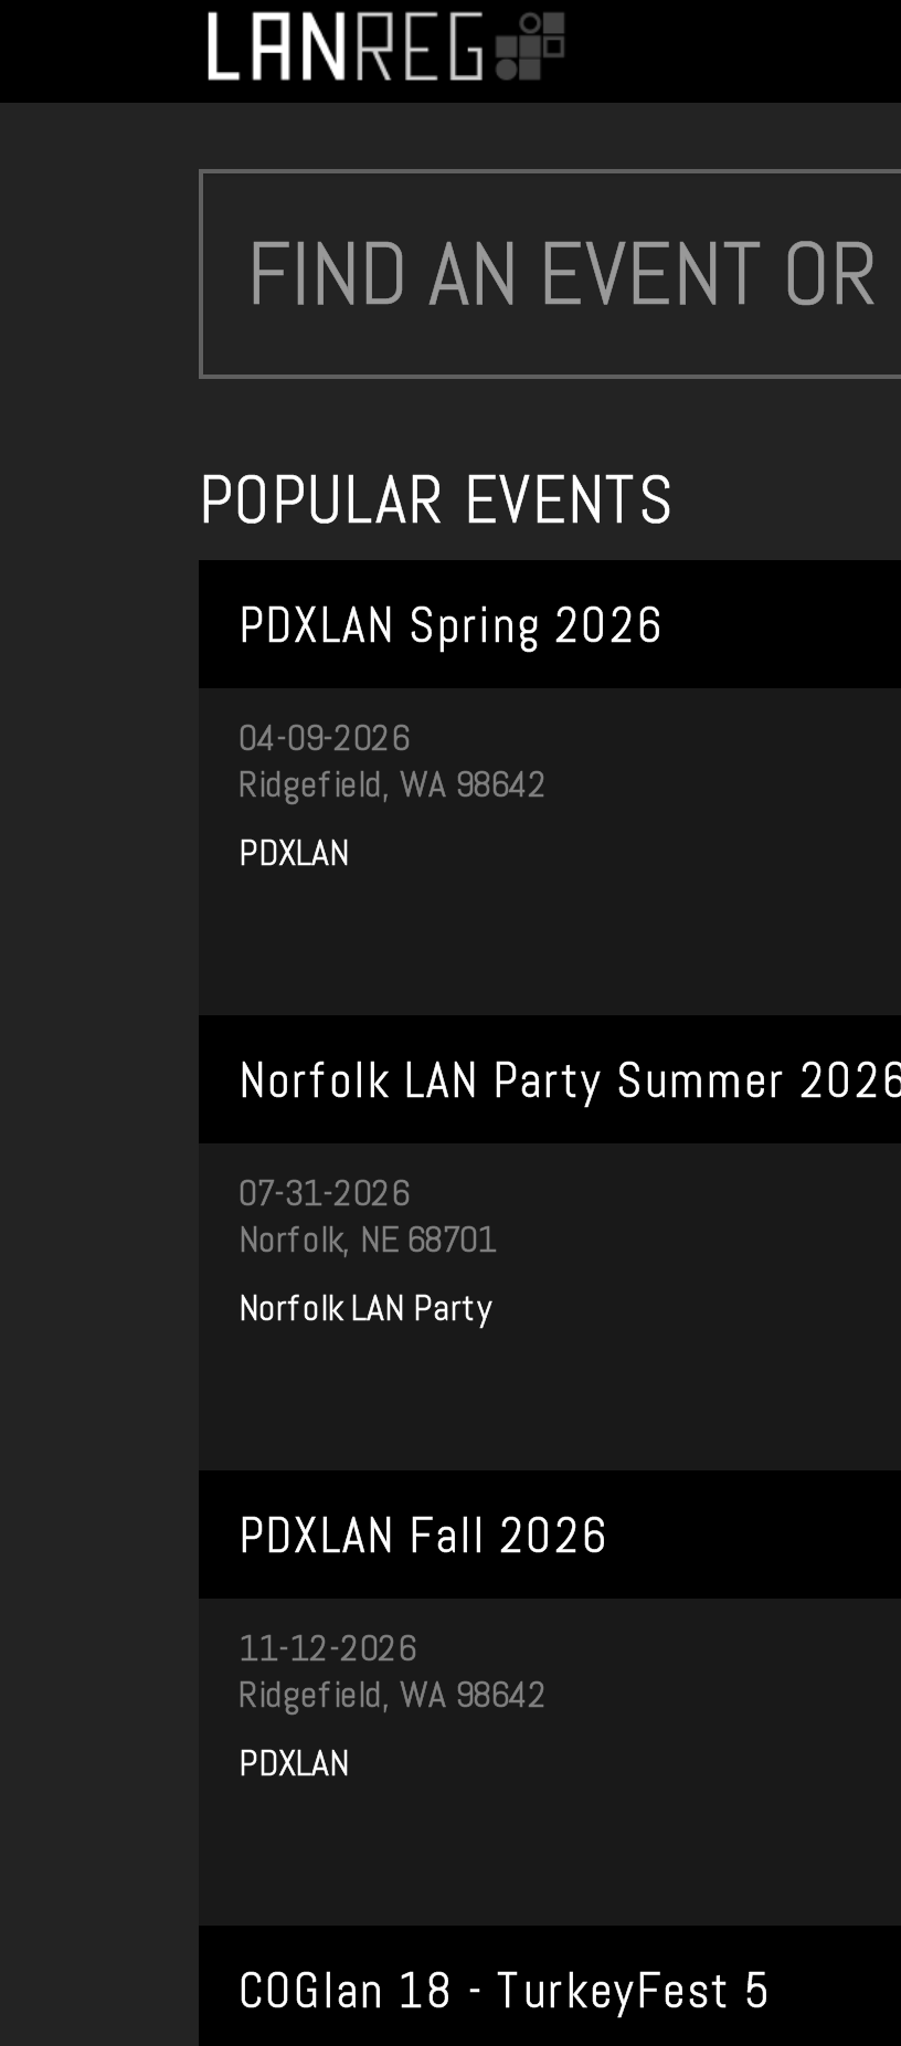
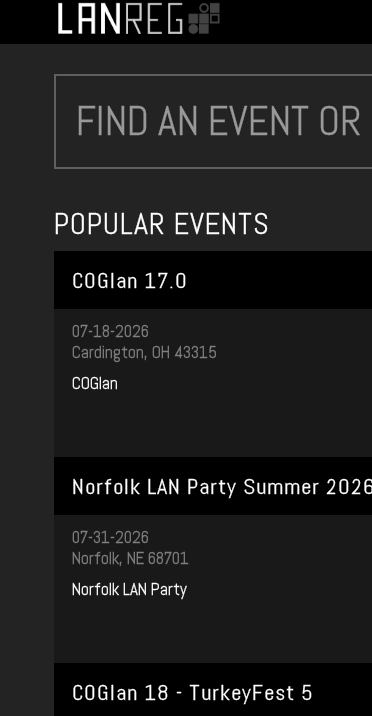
- PDXLAN Spring 2026
+ COGlan 17.0

- 04-09-2026
- Ridgefield, WA 98642
- PDXLAN
+ 07-18-2026
+ Cardington, OH 43315
+ COGlan

- PDXLAN Fall 2026
- 11-12-2026
- Ridgefield, WA 98642
- PDXLAN
